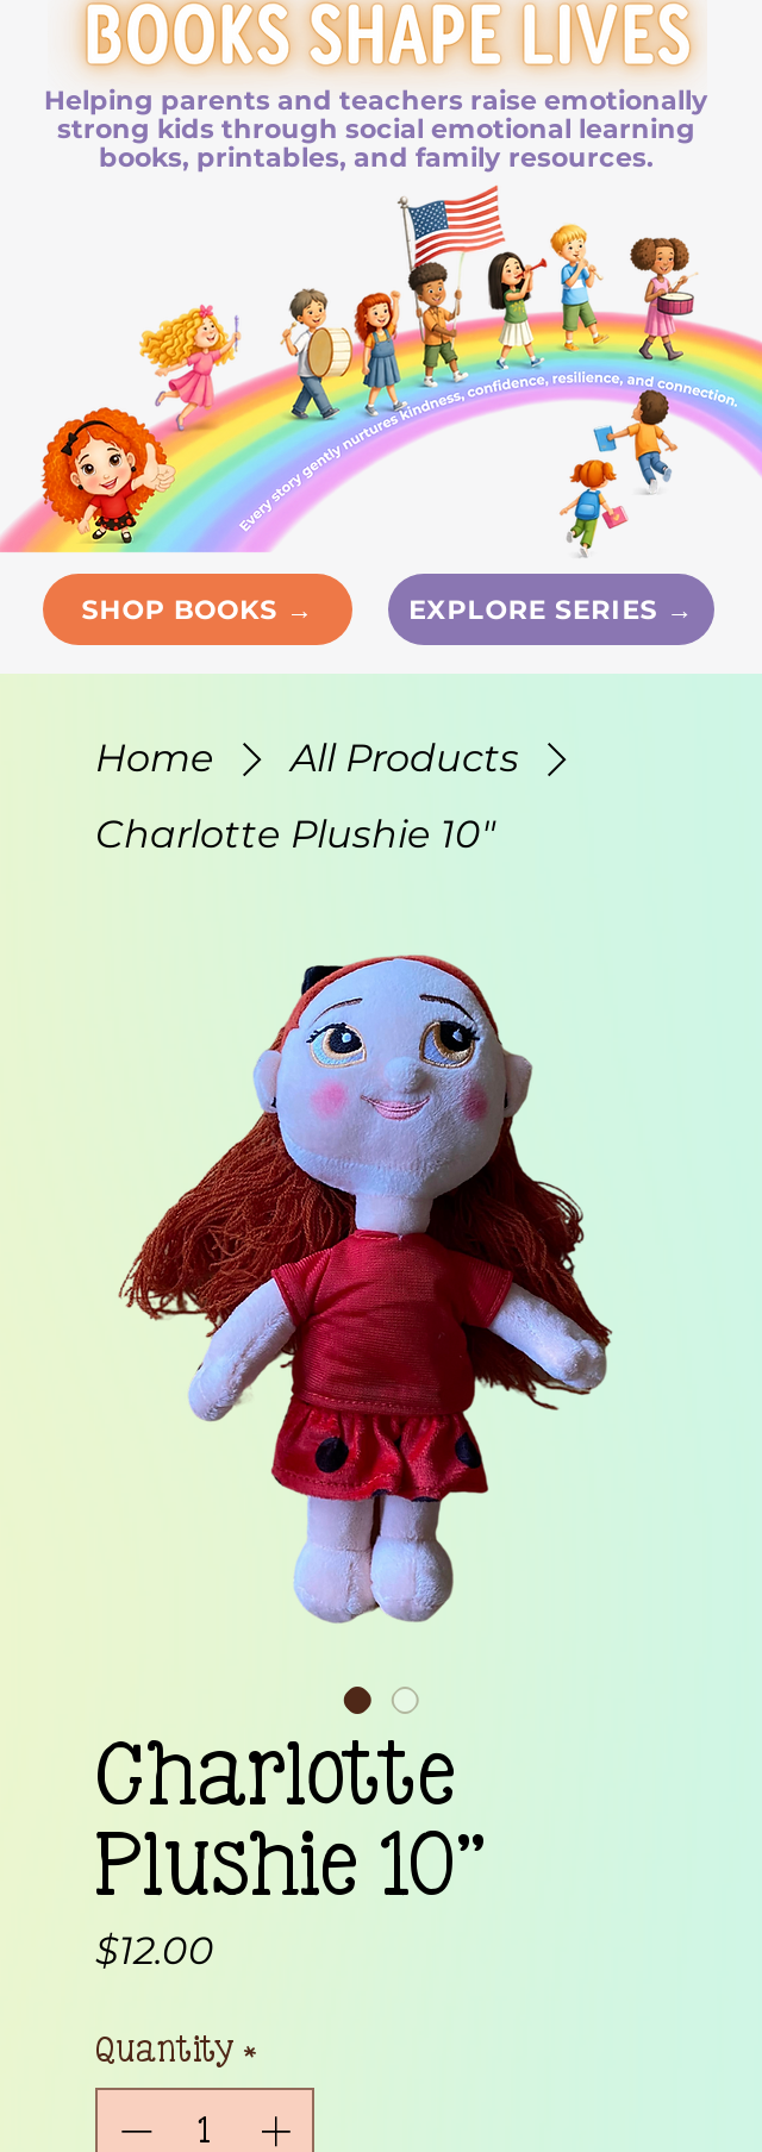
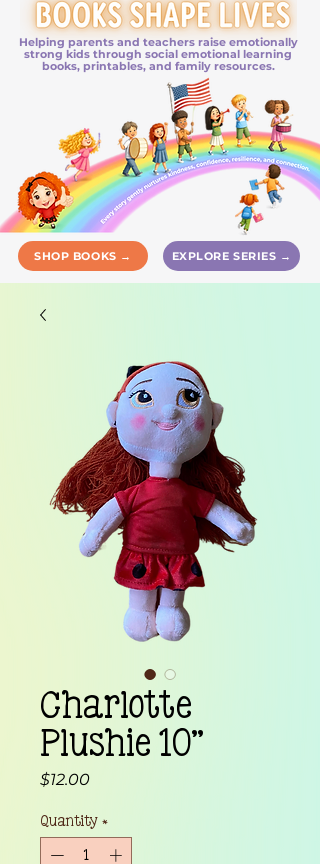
- Home
- All Products
- Charlotte Plushie 10"
